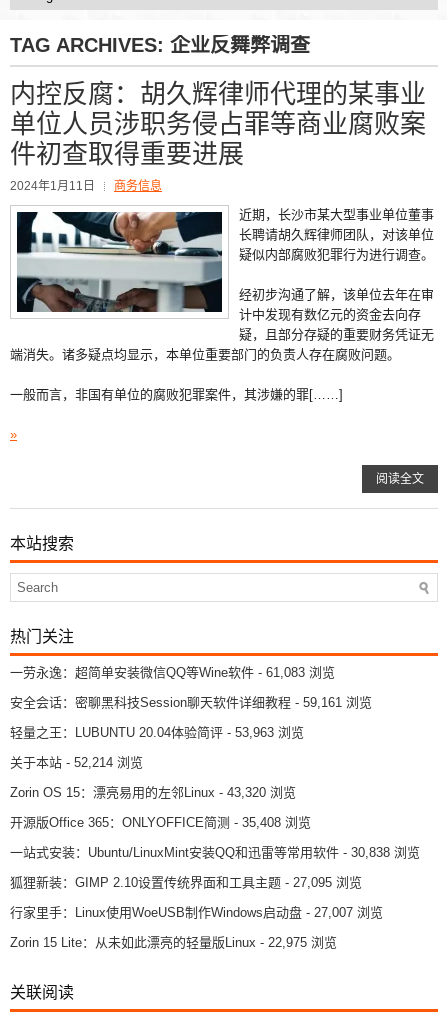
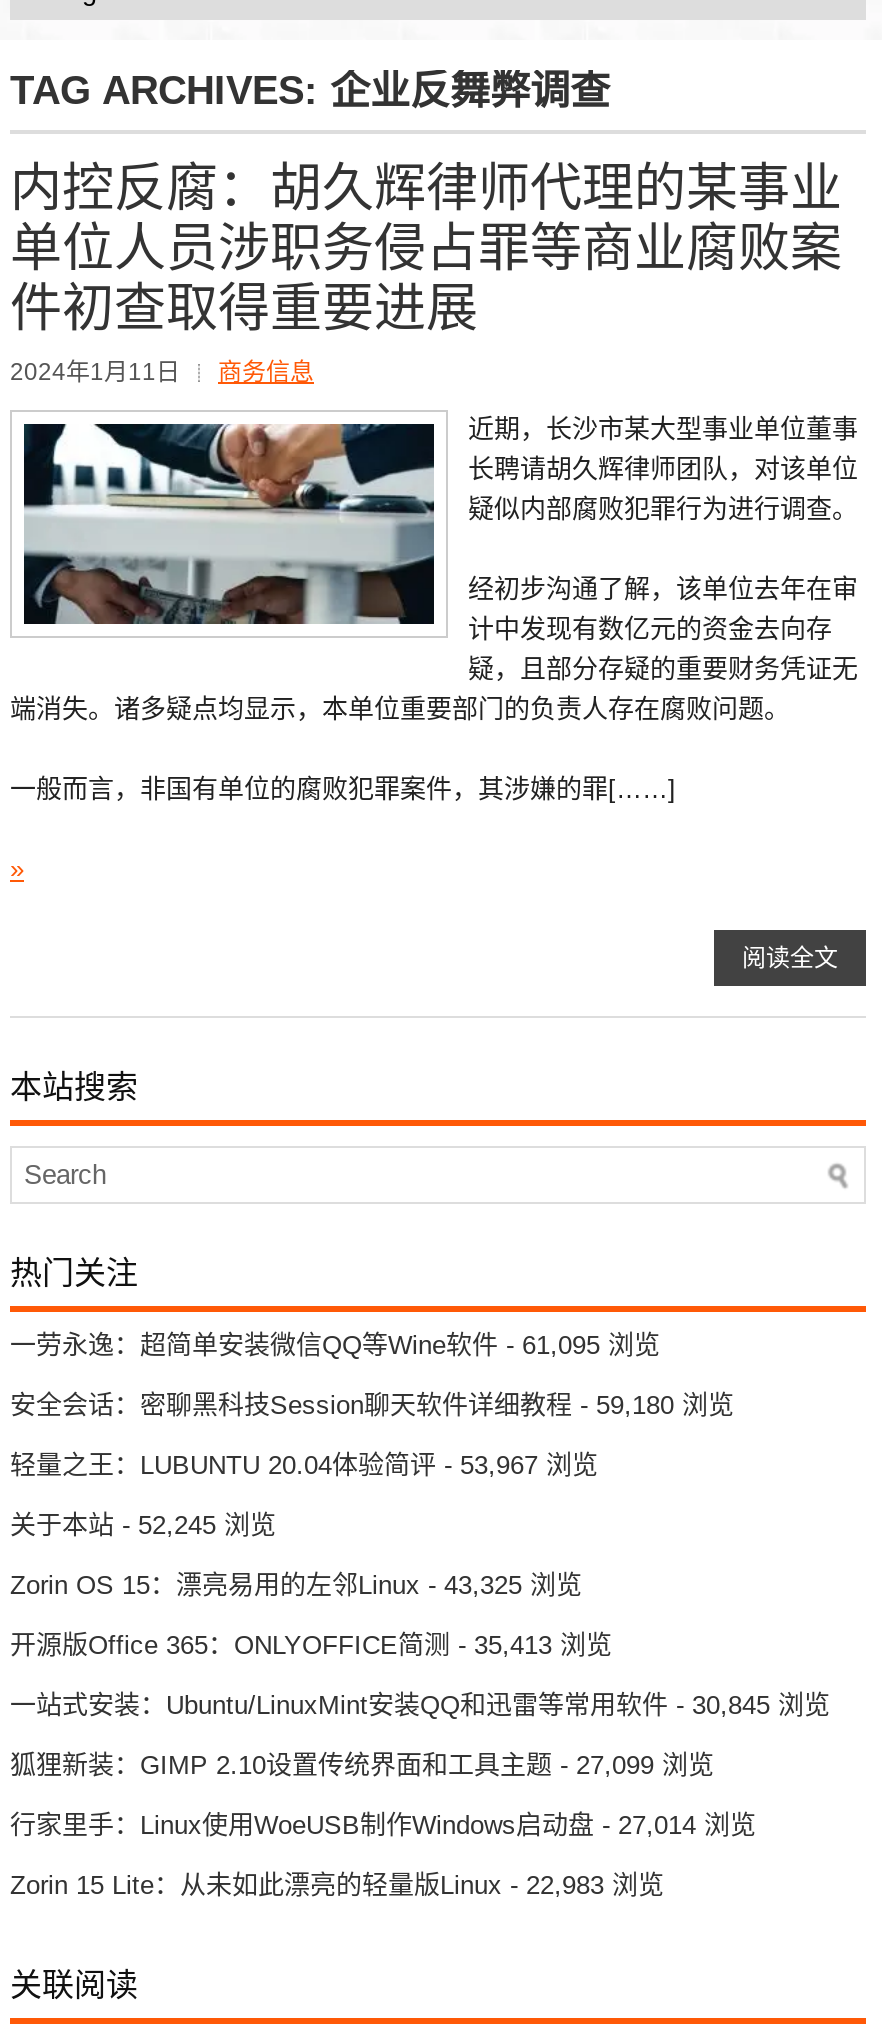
- 一劳永逸：超简单安装微信QQ等Wine软件- 61,083 浏览
+ 一劳永逸：超简单安装微信QQ等Wine软件- 61,095 浏览

- 安全会话：密聊黑科技Session聊天软件详细教程- 59,161 浏览
+ 安全会话：密聊黑科技Session聊天软件详细教程- 59,180 浏览

- 轻量之王：LUBUNTU 20.04体验简评- 53,963 浏览
+ 轻量之王：LUBUNTU 20.04体验简评- 53,967 浏览

- 关于本站- 52,214 浏览
+ 关于本站- 52,245 浏览

- Zorin OS 15：漂亮易用的左邻Linux - 43,320 浏览
+ Zorin OS 15：漂亮易用的左邻Linux - 43,325 浏览

- 开源版Office 365：ONLYOFFICE简测- 35,408 浏览
+ 开源版Office 365：ONLYOFFICE简测- 35,413 浏览

- 一站式安装：Ubuntu/LinuxMint安装QQ和迅雷等常用软件- 30,838 浏览
+ 一站式安装：Ubuntu/LinuxMint安装QQ和迅雷等常用软件- 30,845 浏览

- 狐狸新装：GIMP 2.10设置传统界面和工具主题- 27,095 浏览
+ 狐狸新装：GIMP 2.10设置传统界面和工具主题- 27,099 浏览

- 行家里手：Linux使用WoeUSB制作Windows启动盘- 27,007 浏览
+ 行家里手：Linux使用WoeUSB制作Windows启动盘- 27,014 浏览

- Zorin 15 Lite：从未如此漂亮的轻量版Linux - 22,975 浏览
+ Zorin 15 Lite：从未如此漂亮的轻量版Linux - 22,983 浏览
